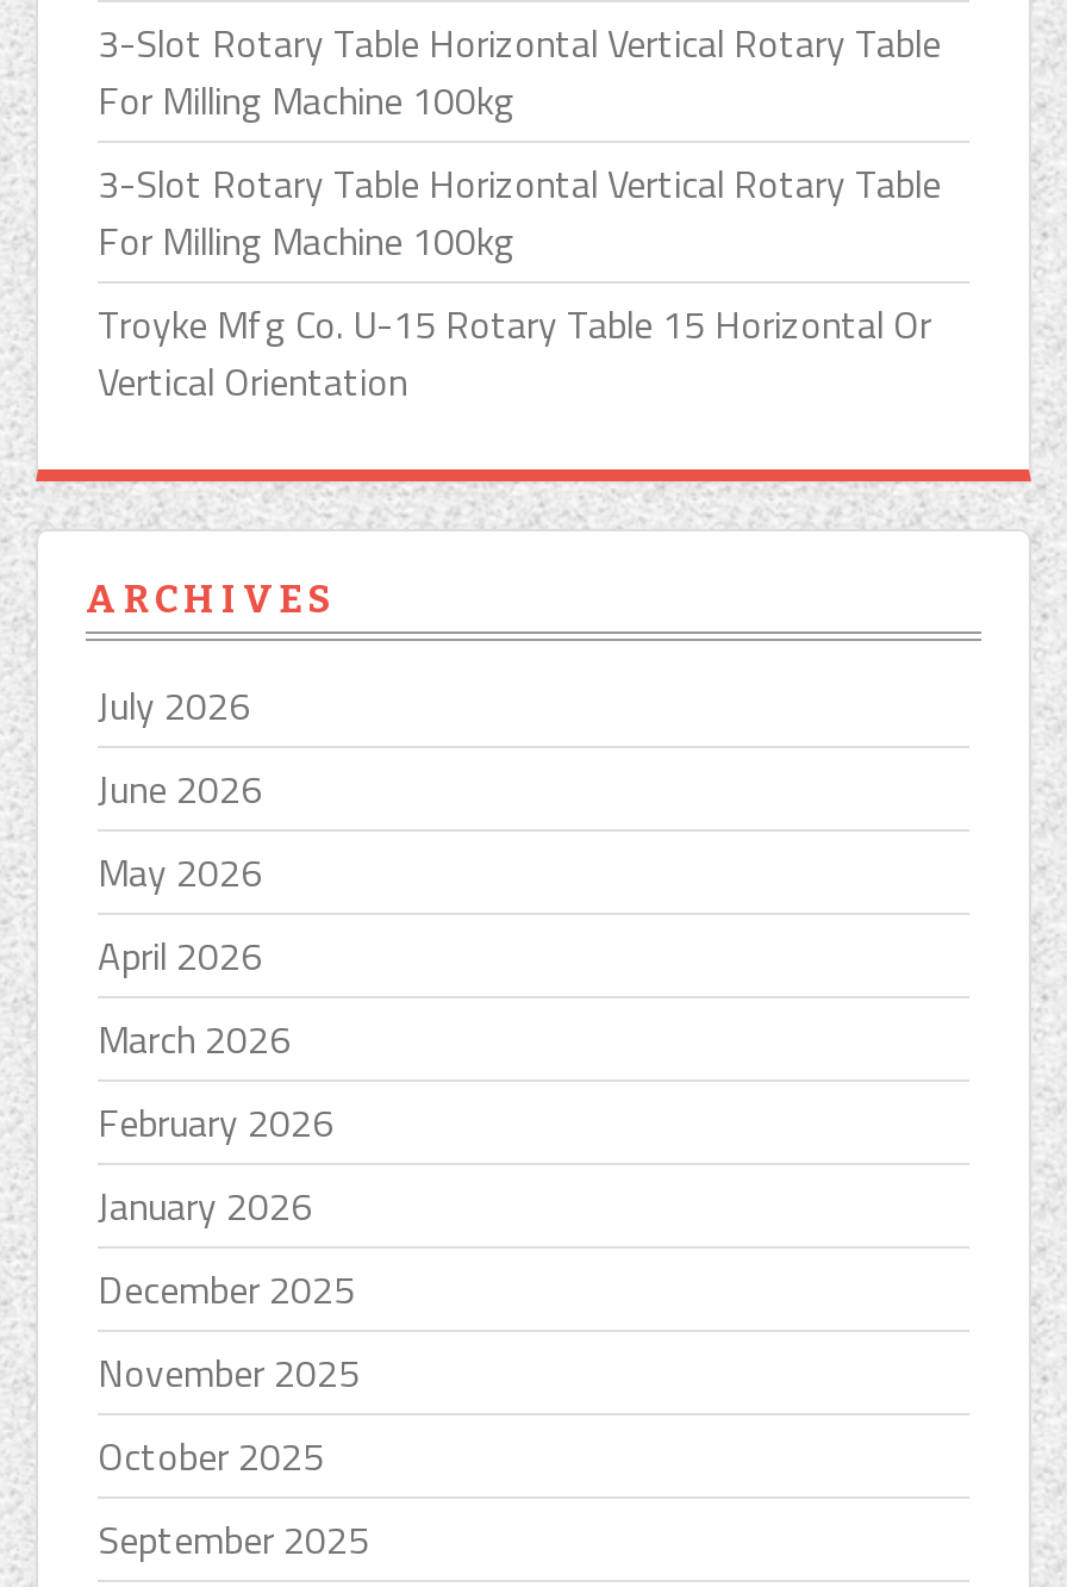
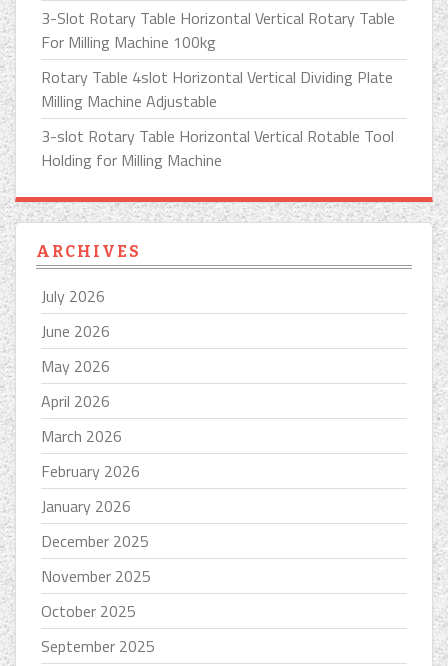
- 3-Slot Rotary Table Horizontal Vertical Rotary Table
- For Milling Machine 100kg
+ Rotary Table 4slot Horizontal Vertical Dividing Plate
+ Milling Machine Adjustable

- Troyke Mfg Co. U-15 Rotary Table 15 Horizontal Or
- Vertical Orientation
+ 3-slot Rotary Table Horizontal Vertical Rotable Tool
+ Holding for Milling Machine
